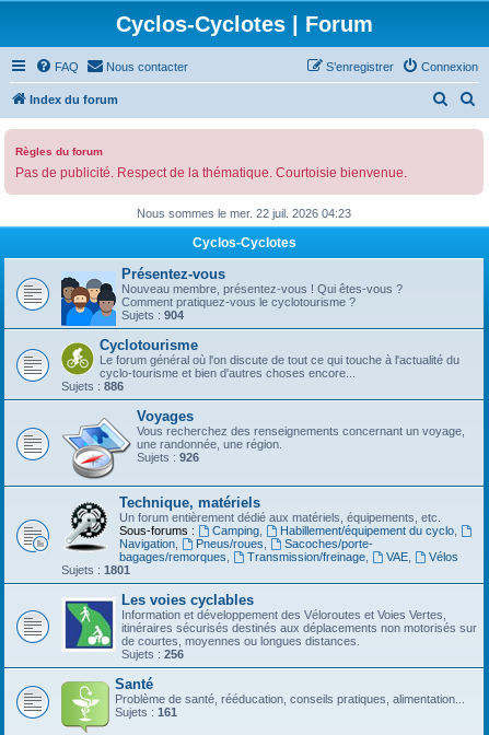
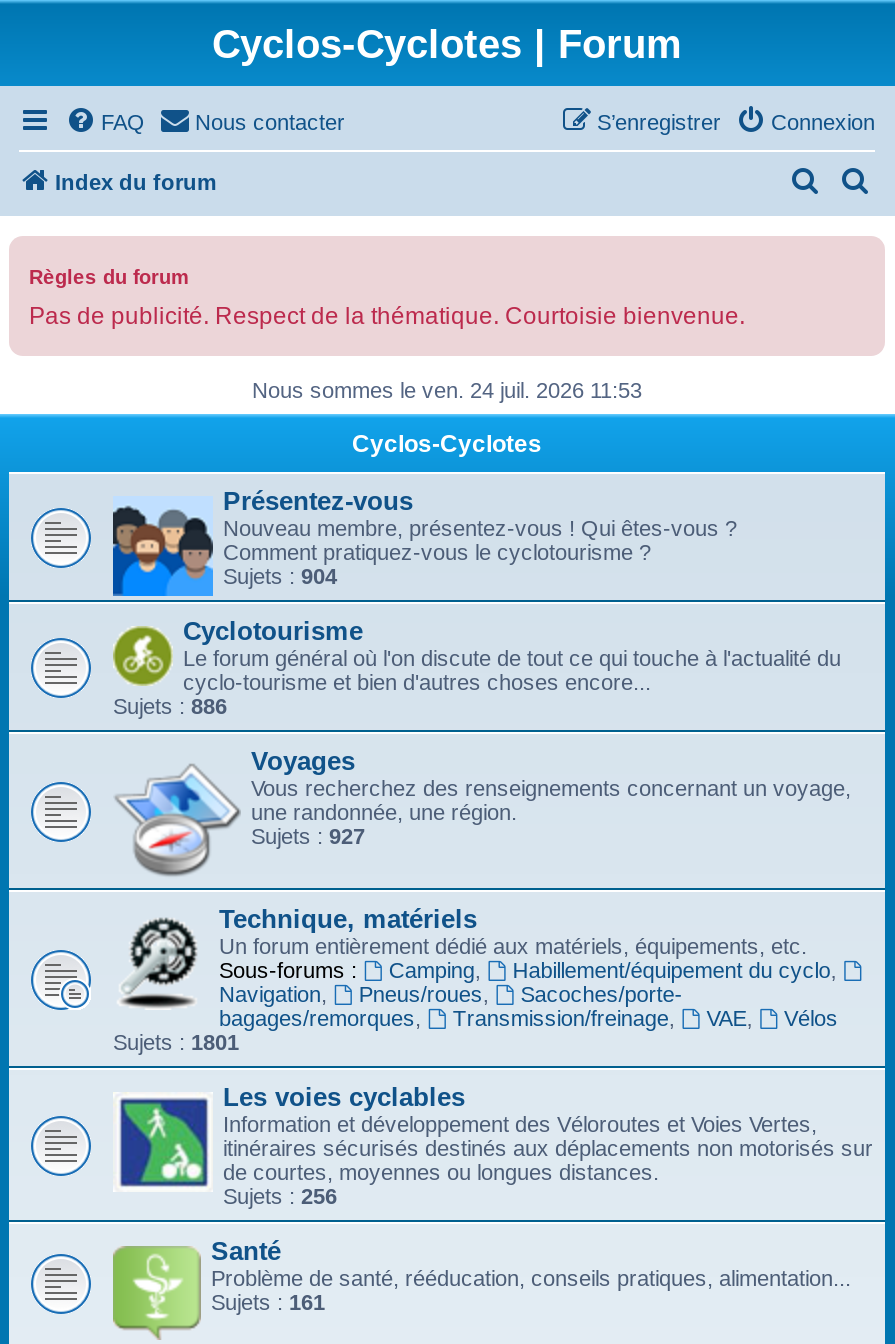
- Nous sommes le mer. 22 juil. 2026 04:23
+ Nous sommes le ven. 24 juil. 2026 11:53

- Sujets : 926
+ Sujets : 927
